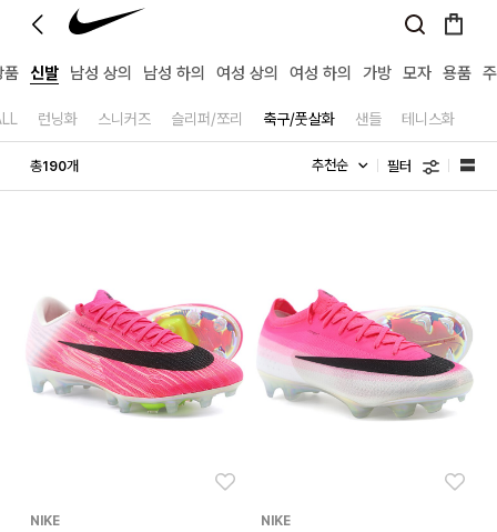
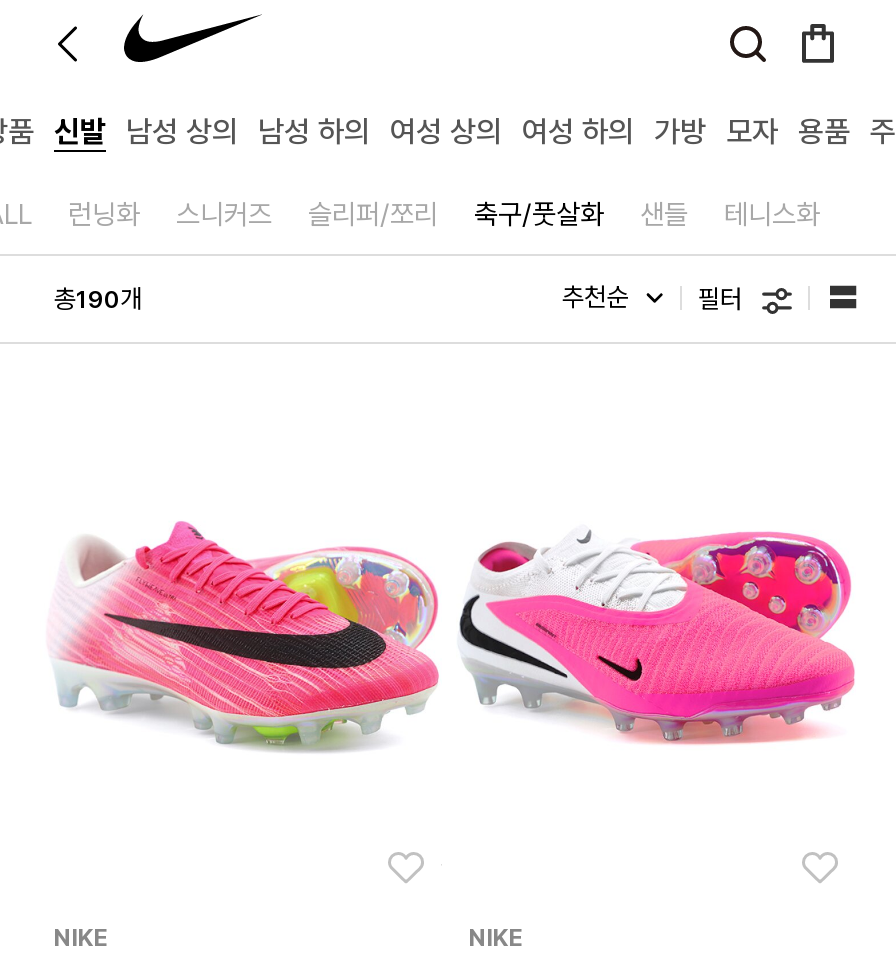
- [image]
+ [image]
